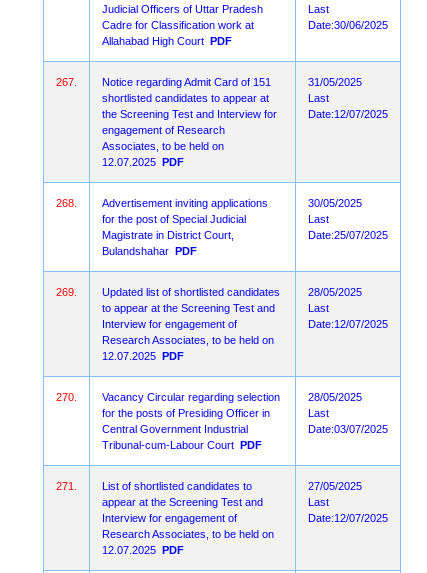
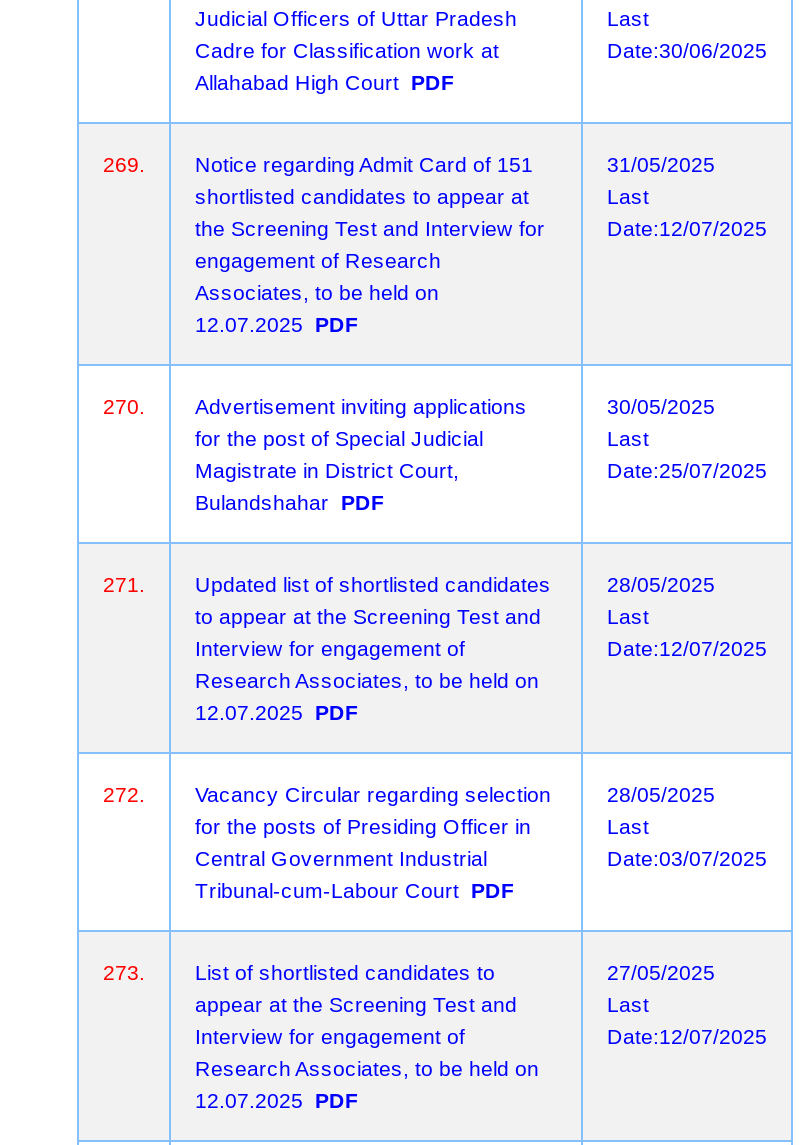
- 267.
+ 269.

- 268.
+ 270.

- 269.
+ 271.

- 270.
+ 272.

- 271.
+ 273.
